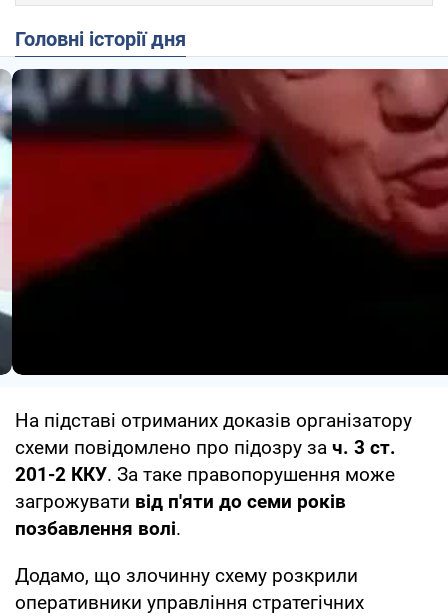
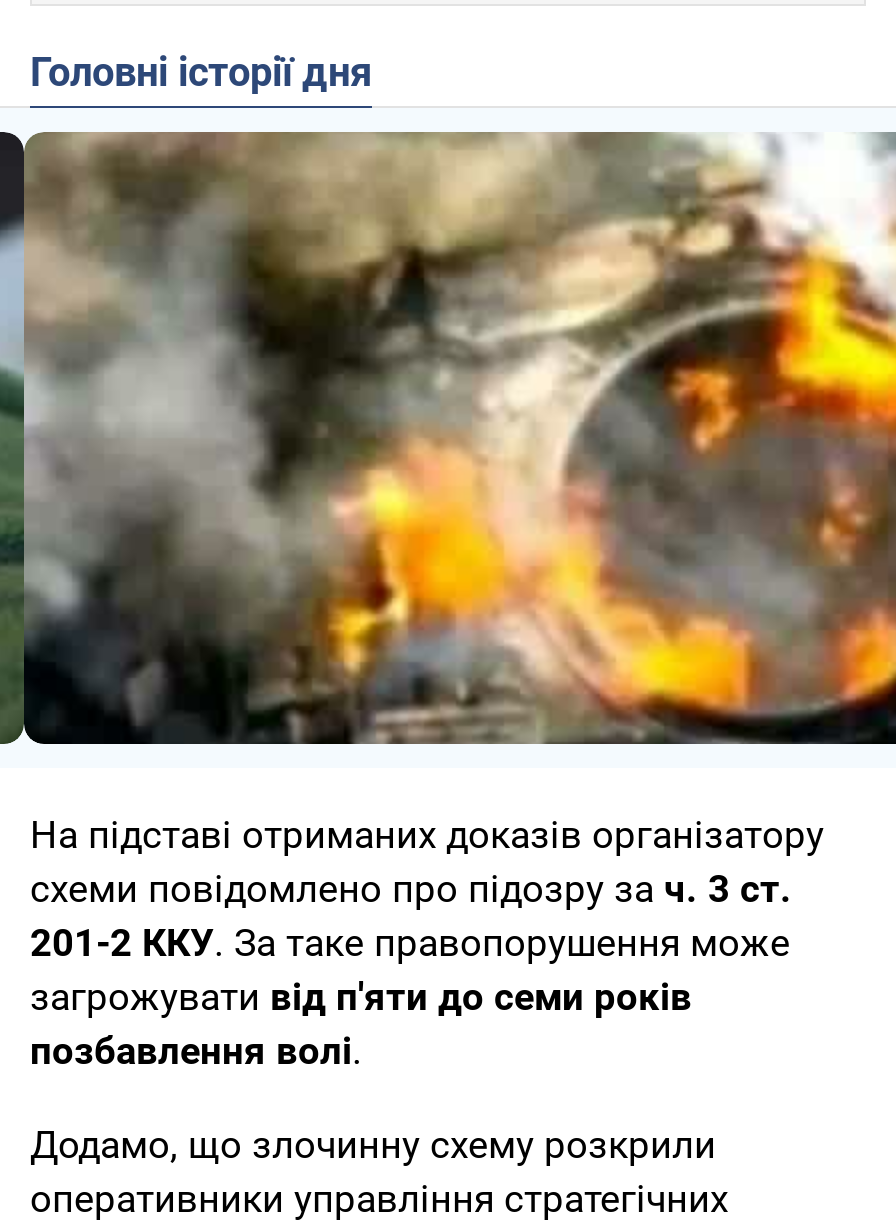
- [image]
+ [image]
